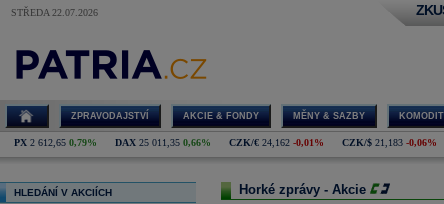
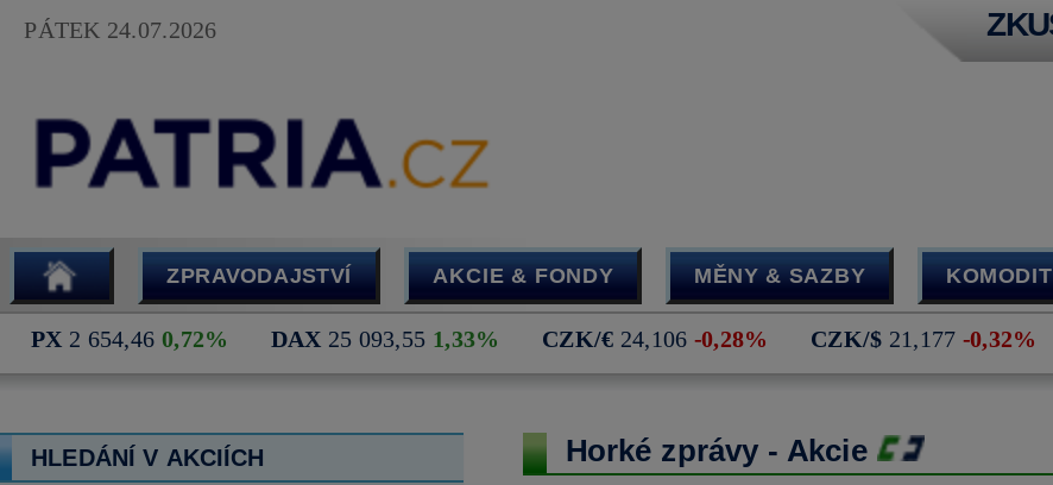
- STŘEDA 22.07.2026
+ PÁTEK 24.07.2026

- PX 2 612,65 0,79%
+ PX 2 654,46 0,72%

- DAX 25 011,35 0,66%
+ DAX 25 093,55 1,33%

- CZK/€ 24,162 -0,01%
+ CZK/€ 24,106 -0,28%

- CZK/$ 21,183 -0,06%
+ CZK/$ 21,177 -0,32%
